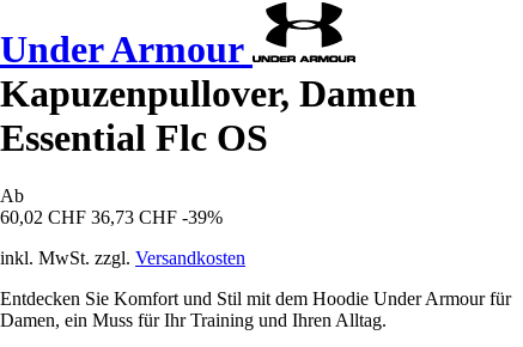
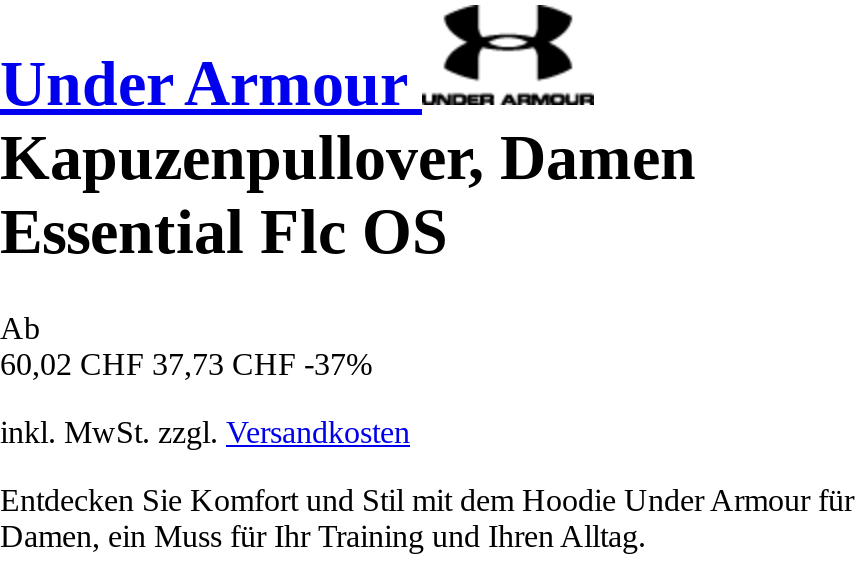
- 60,02 CHF 36,73 CHF -39%
+ 60,02 CHF 37,73 CHF -37%
